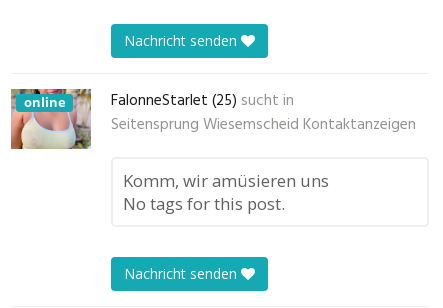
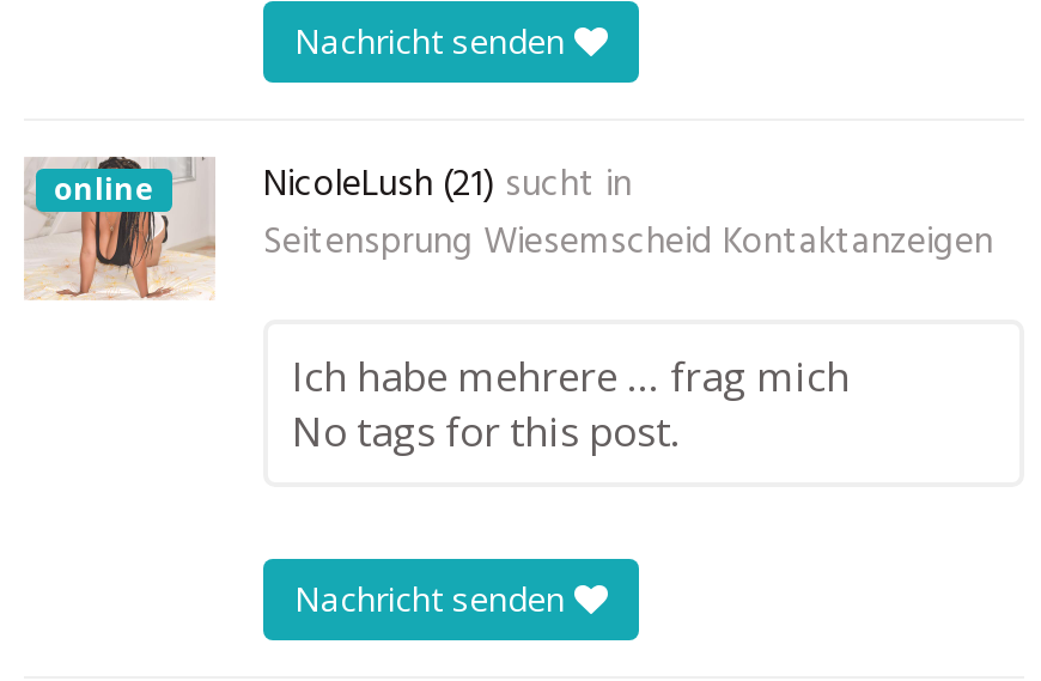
- [image]
- FalonneStarlet (25) sucht in
+ [image]
+ NicoleLush (21) sucht in

- Komm, wir amüsieren uns
+ Ich habe mehrere … frag mich
